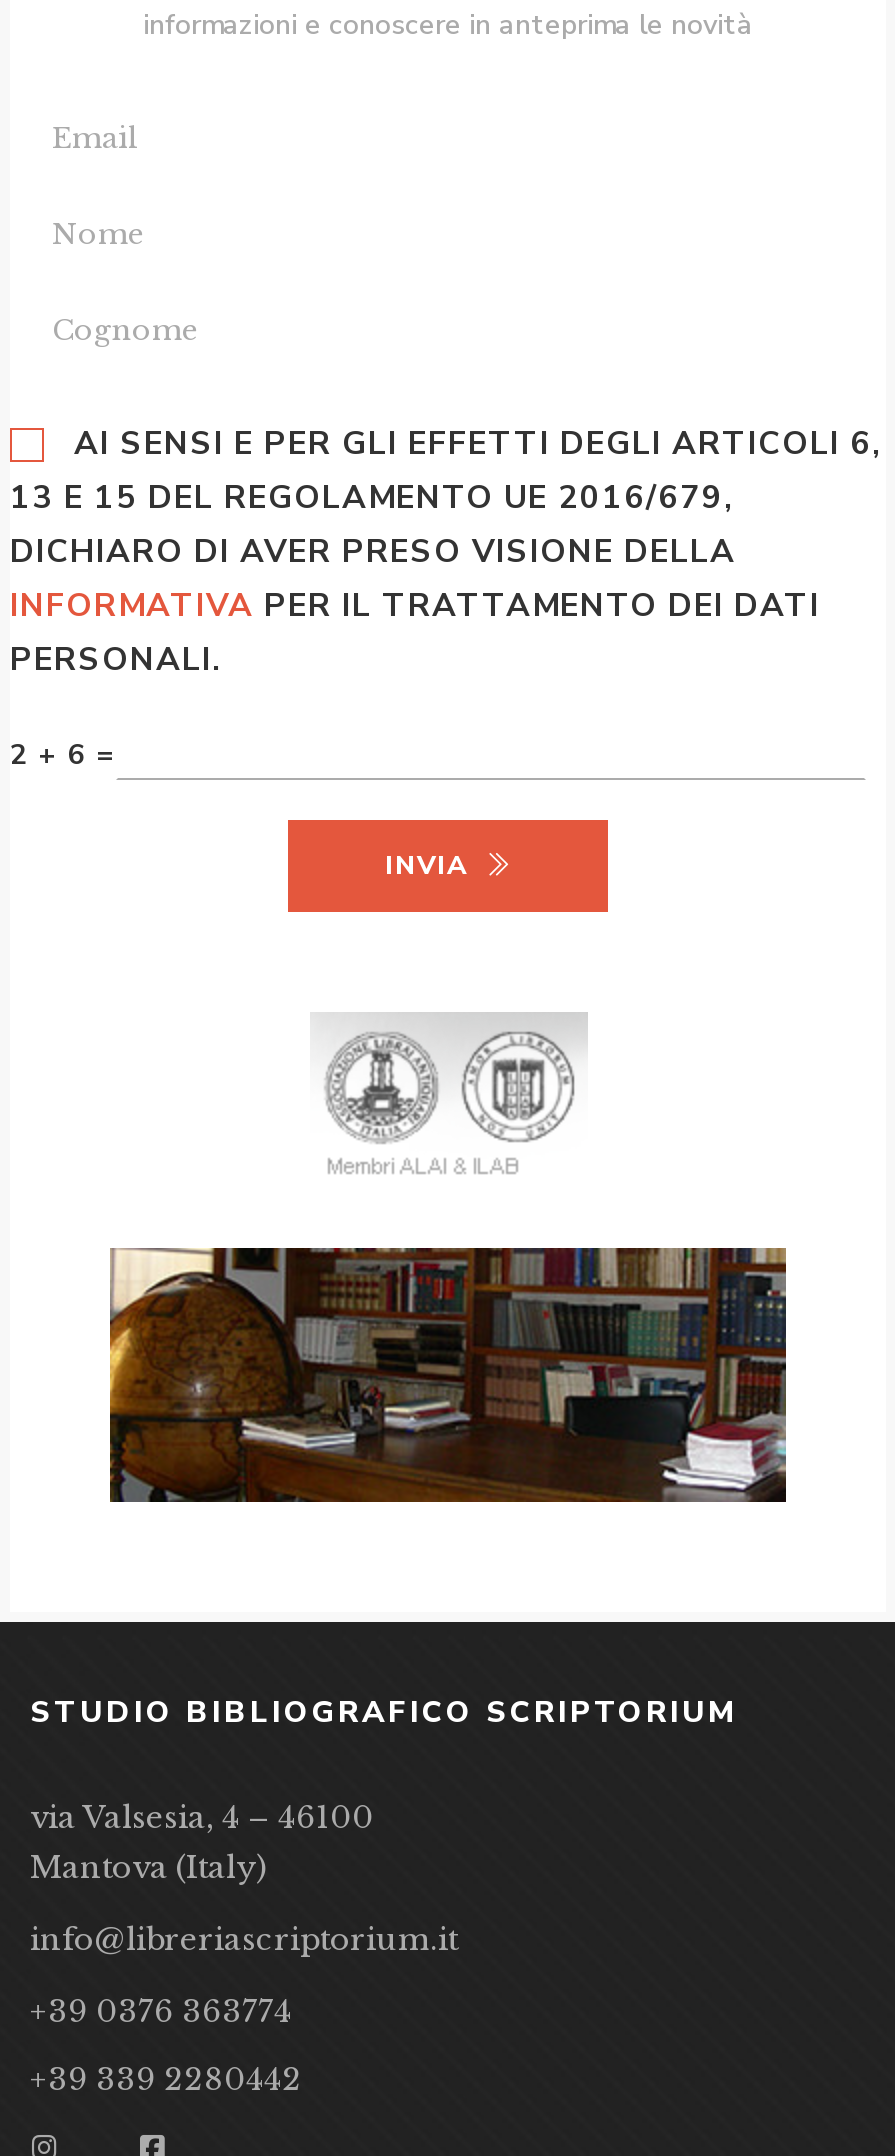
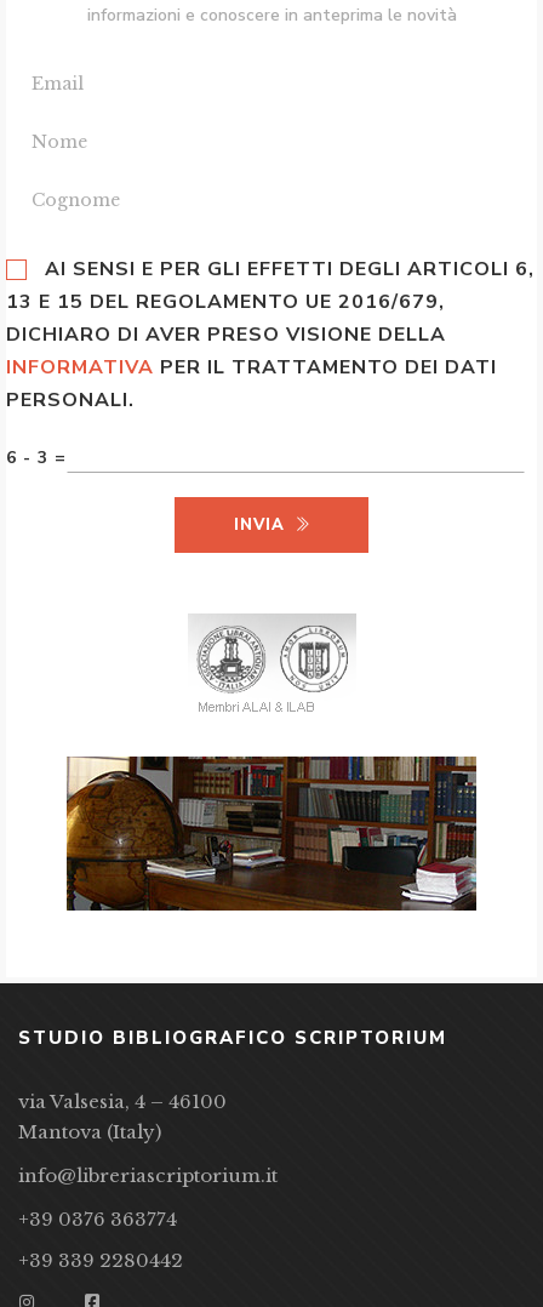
- 2 + 6 =
+ 6 - 3 =
